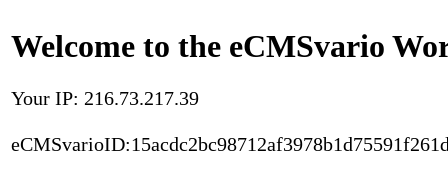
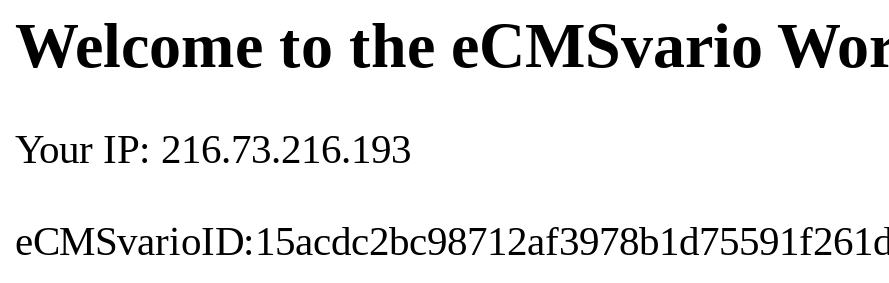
- Your IP: 216.73.217.39
+ Your IP: 216.73.216.193
